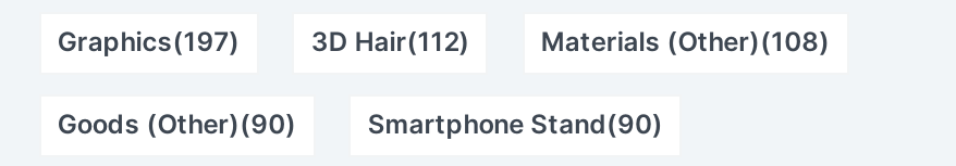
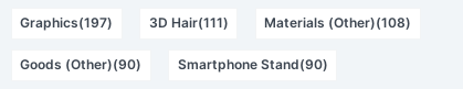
- 3D Hair(112)
+ 3D Hair(111)
